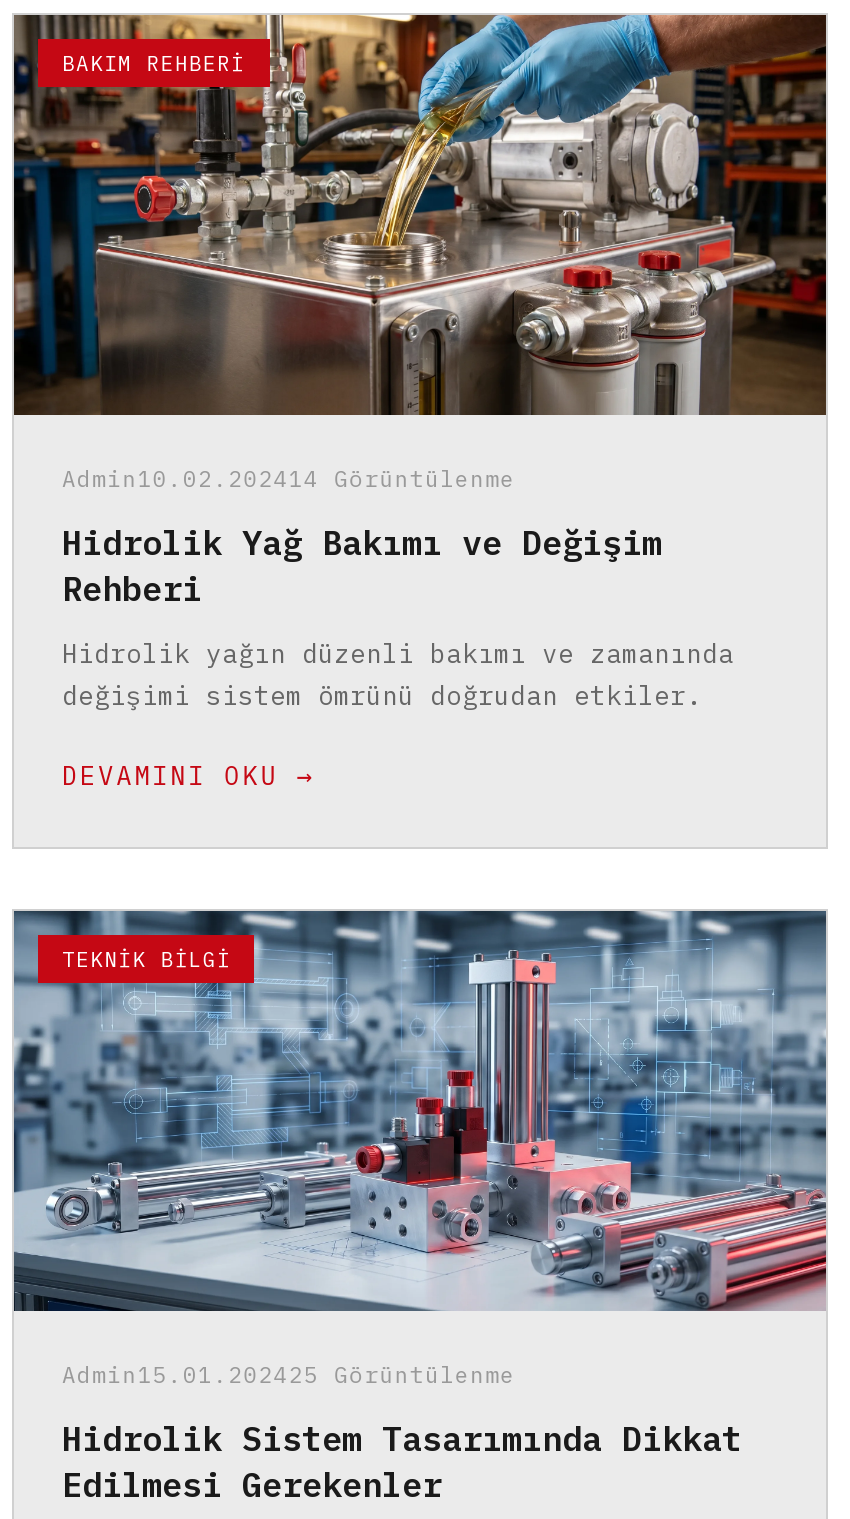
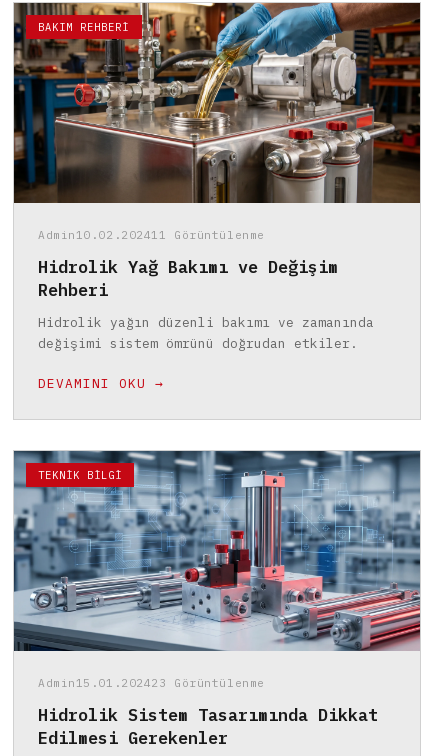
- Admin 10.02.202414 Görüntülenme
+ Admin 10.02.202411 Görüntülenme

- Admin 15.01.2024 25 Görüntülenme
+ Admin 15.01.2024 23 Görüntülenme
